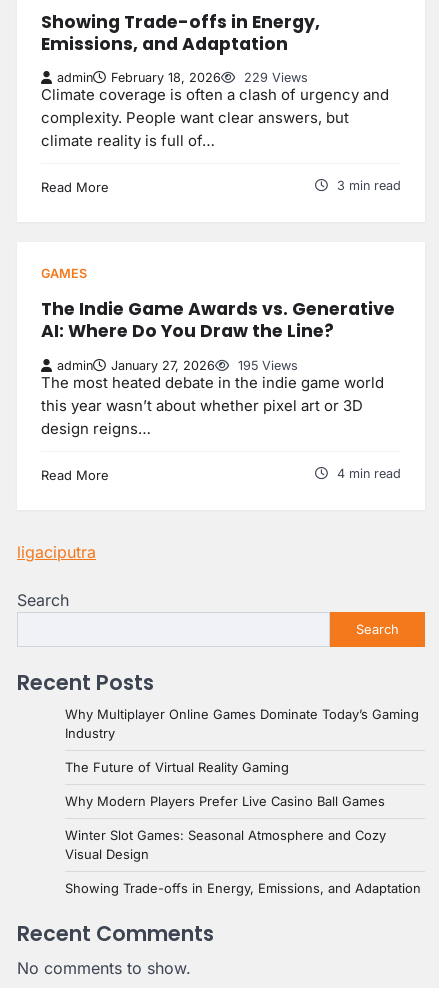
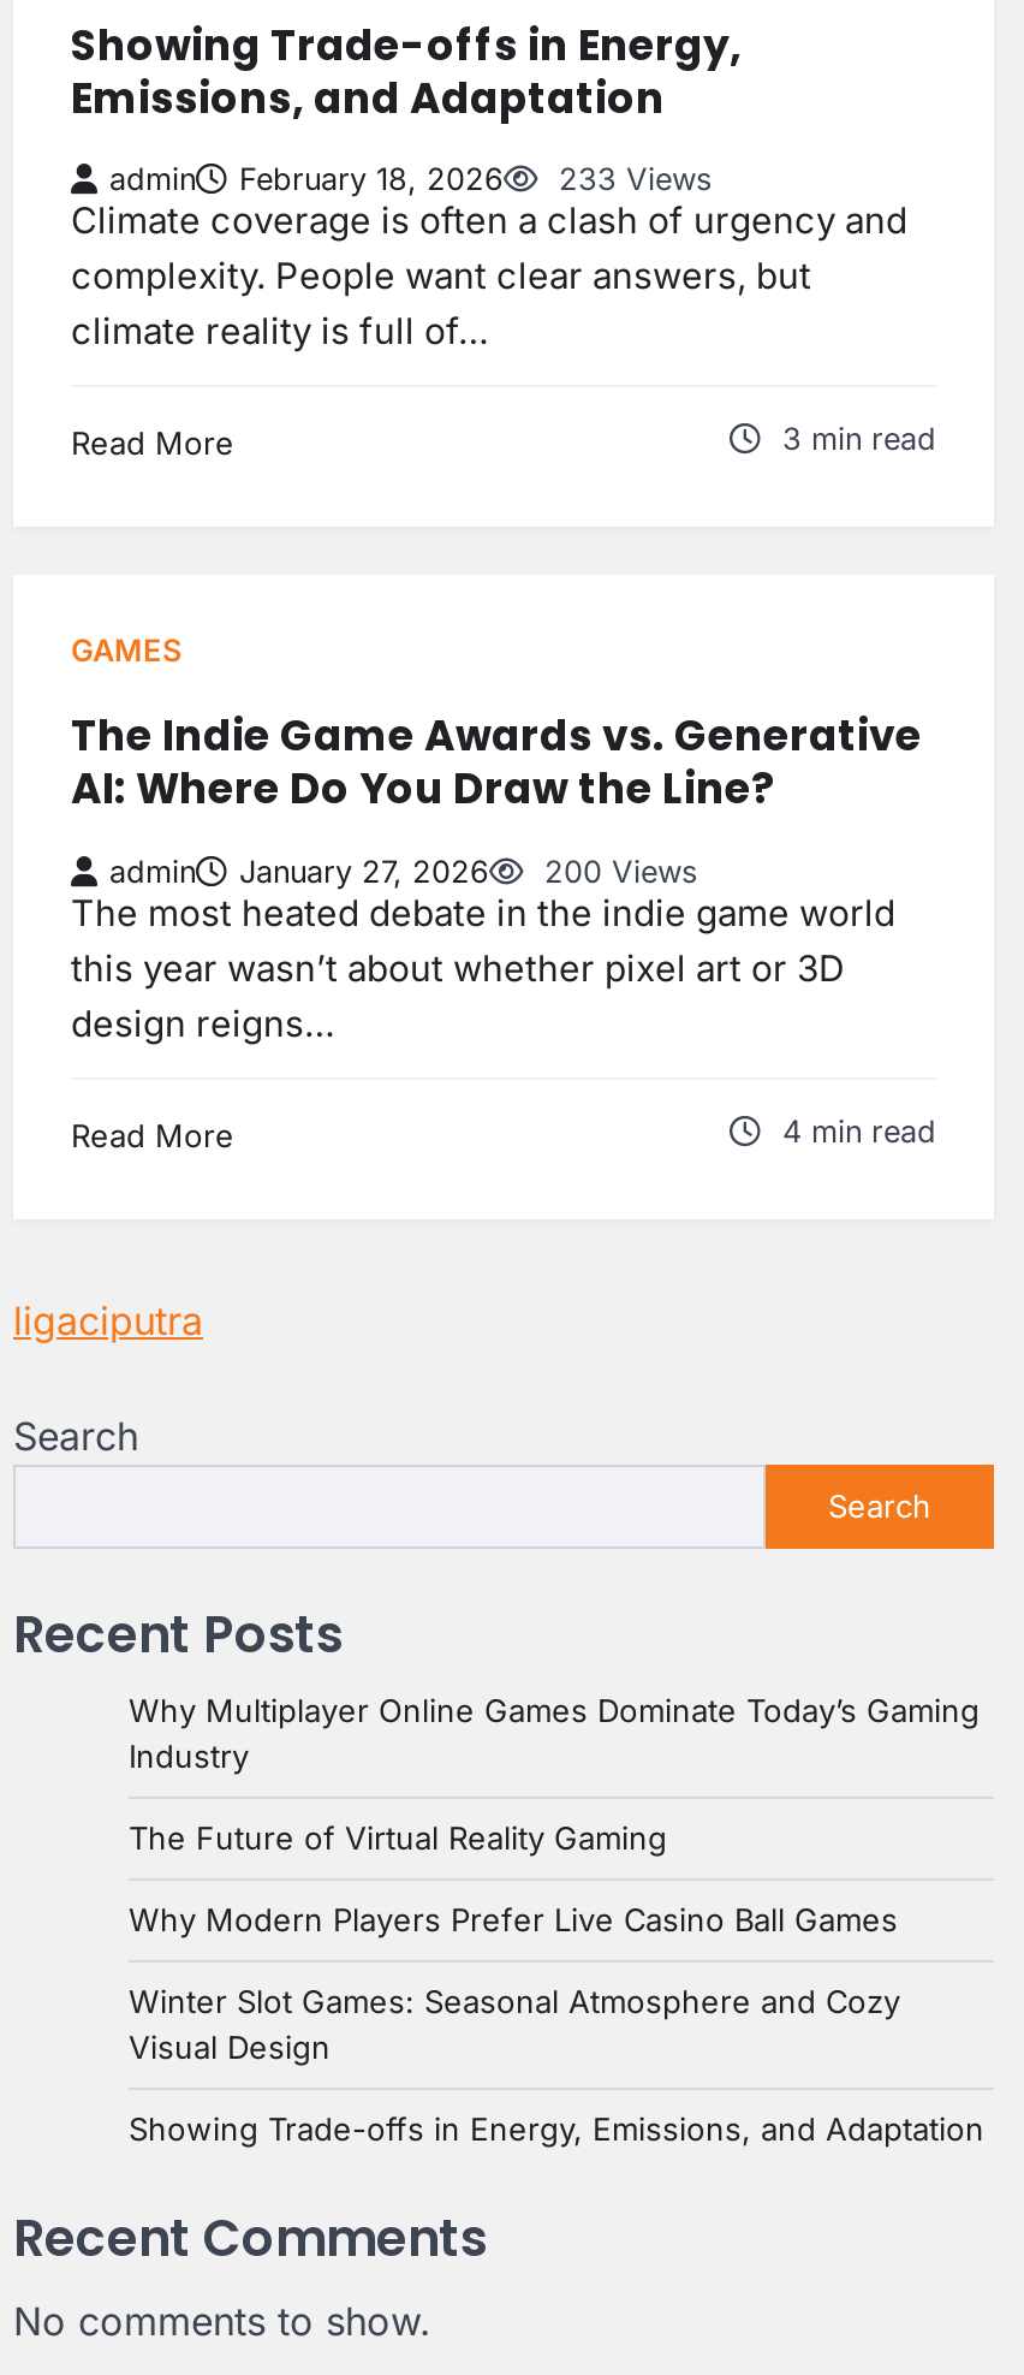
- admin February 18, 2026 229 Views
+ admin February 18, 2026 233 Views

- admin January 27, 2026 195 Views
+ admin January 27, 2026 200 Views
